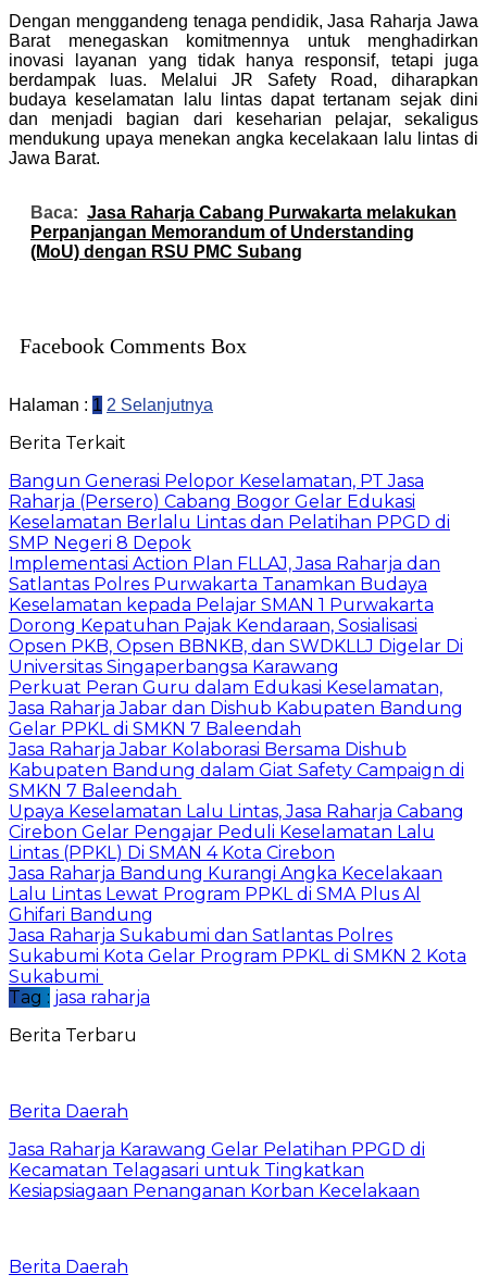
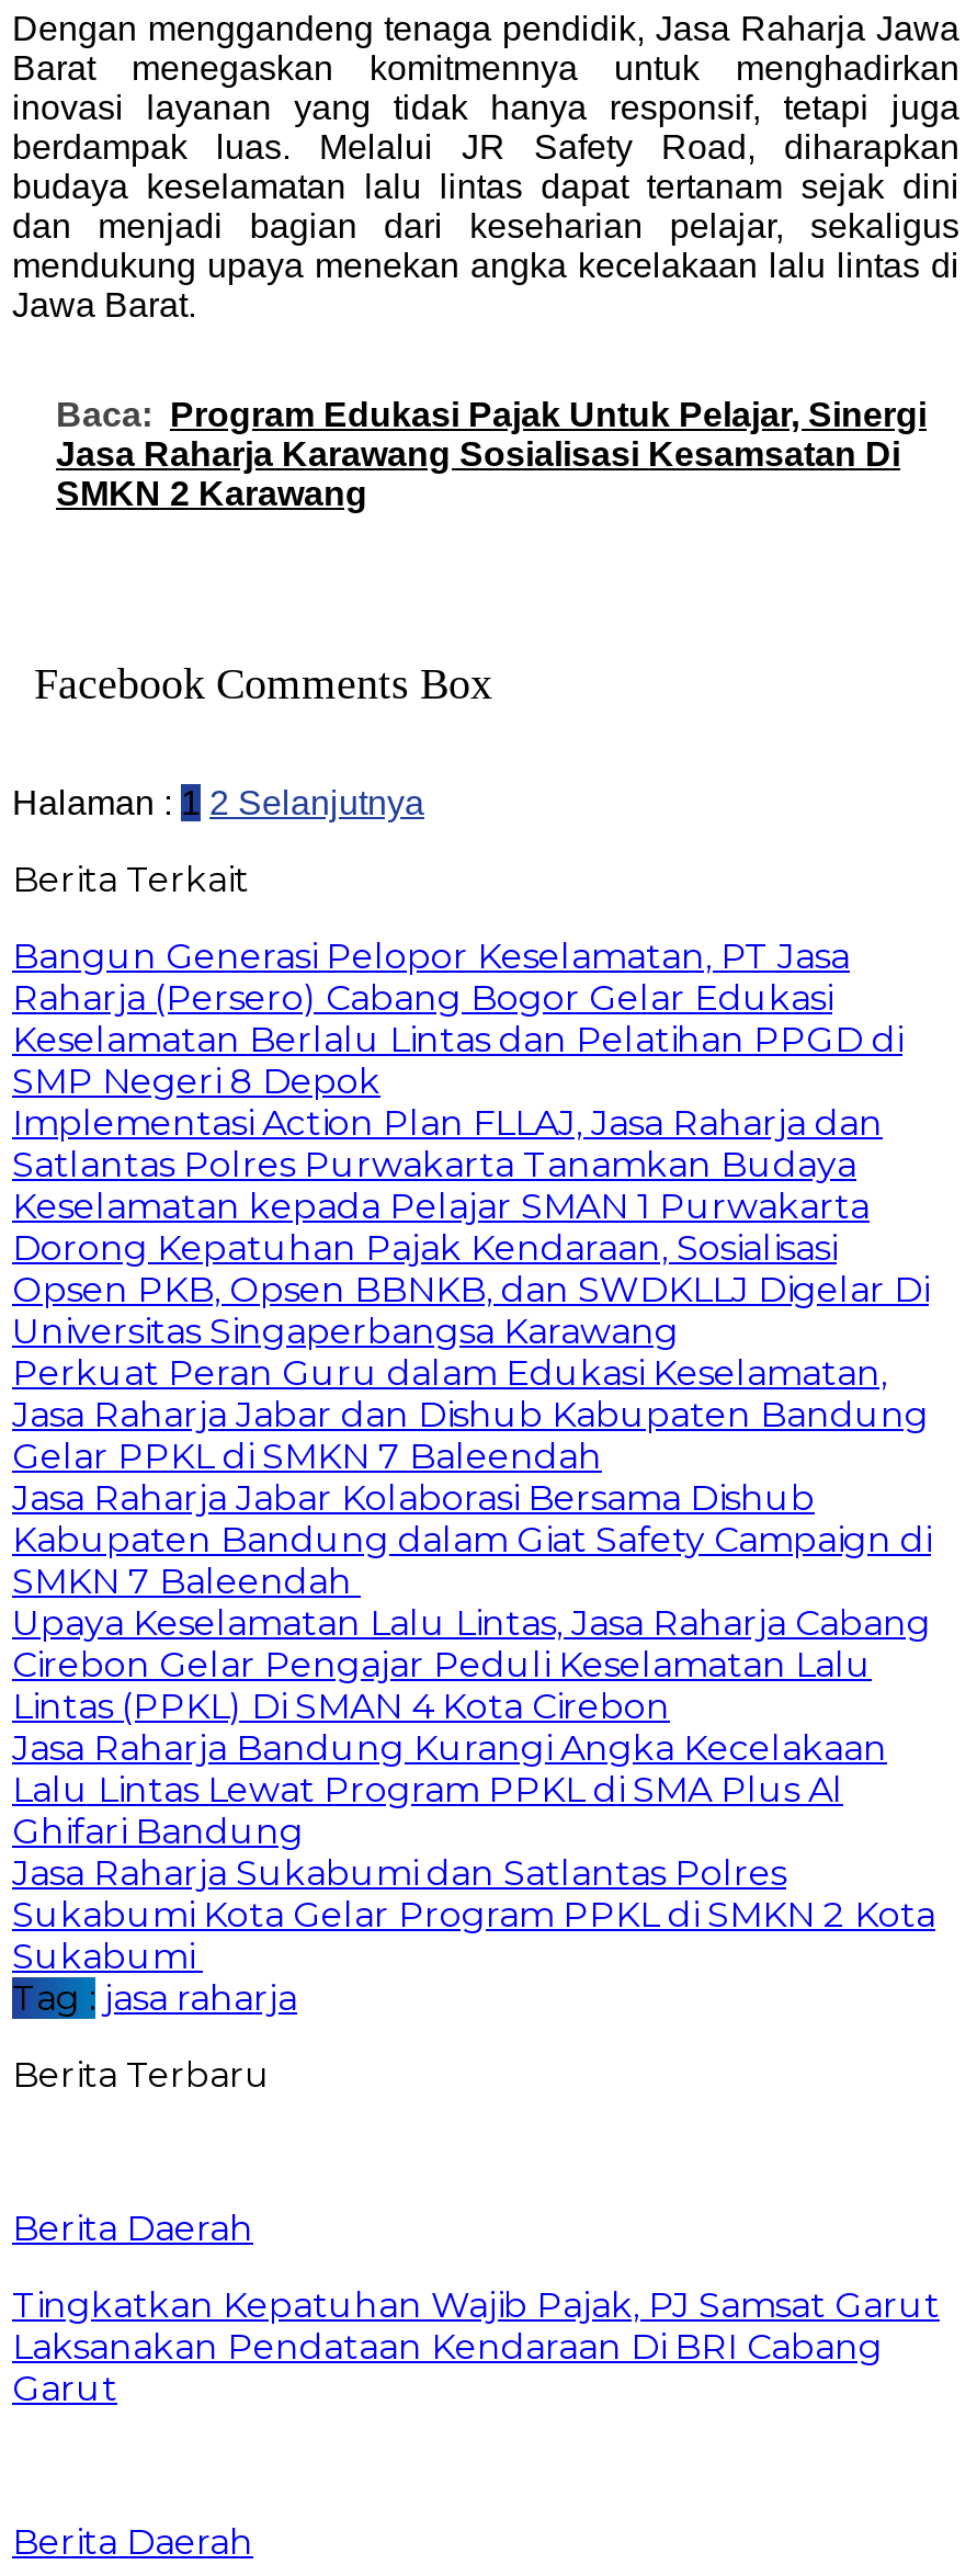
- Baca: Jasa Raharja Cabang Purwakarta melakukan
- Perpanjangan Memorandum of Understanding
- (MoU) dengan RSU PMC Subang
+ Baca: Program Edukasi Pajak Untuk Pelajar, Sinergi
+ Jasa Raharja Karawang Sosialisasi Kesamsatan Di
+ SMKN 2 Karawang

- Jasa Raharja Karawang Gelar Pelatihan PPGD di
- Kecamatan Telagasari untuk Tingkatkan
- Kesiapsiagaan Penanganan Korban Kecelakaan
+ Tingkatkan Kepatuhan Wajib Pajak, PJ Samsat Garut
+ Laksanakan Pendataan Kendaraan Di BRI Cabang
+ Garut
